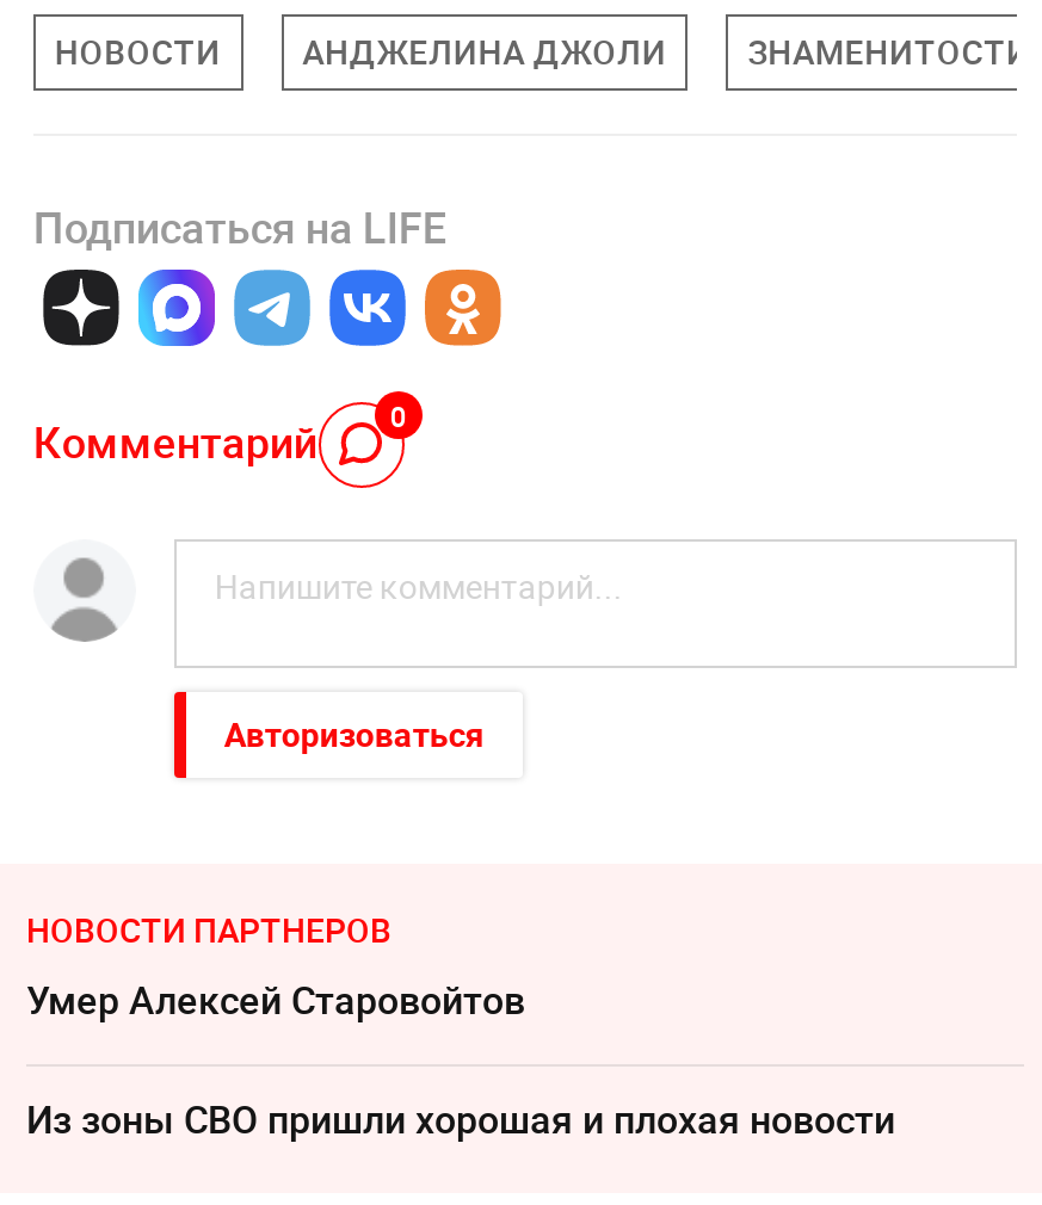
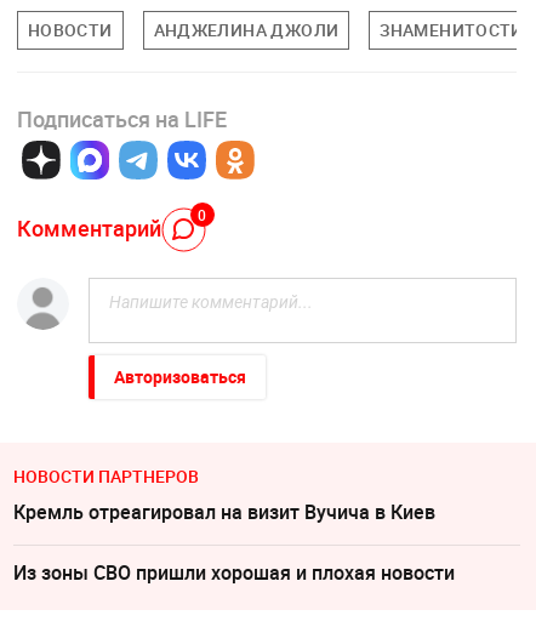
- Умер Алексeй Старовойтов
+ Кремль отреагировал на визит Вучича в Киев
